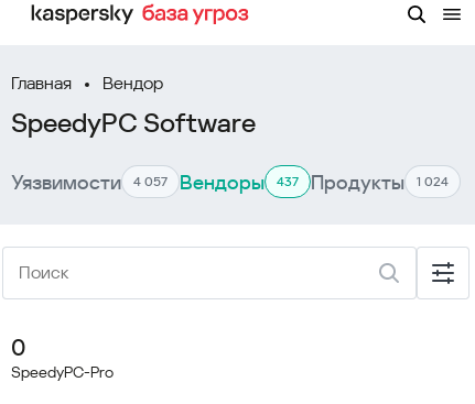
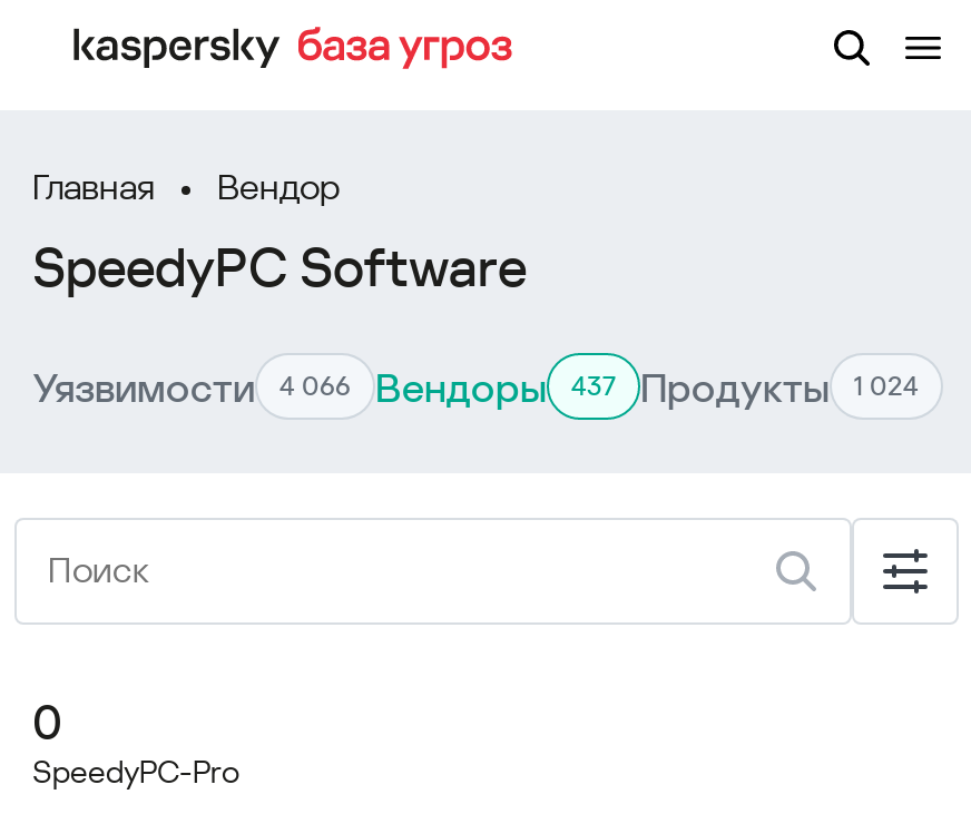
- Уязвимости 4 057 Вендоры 437 Продукты 1 024
+ Уязвимости 4 066 Вендоры 437 Продукты 1 024
